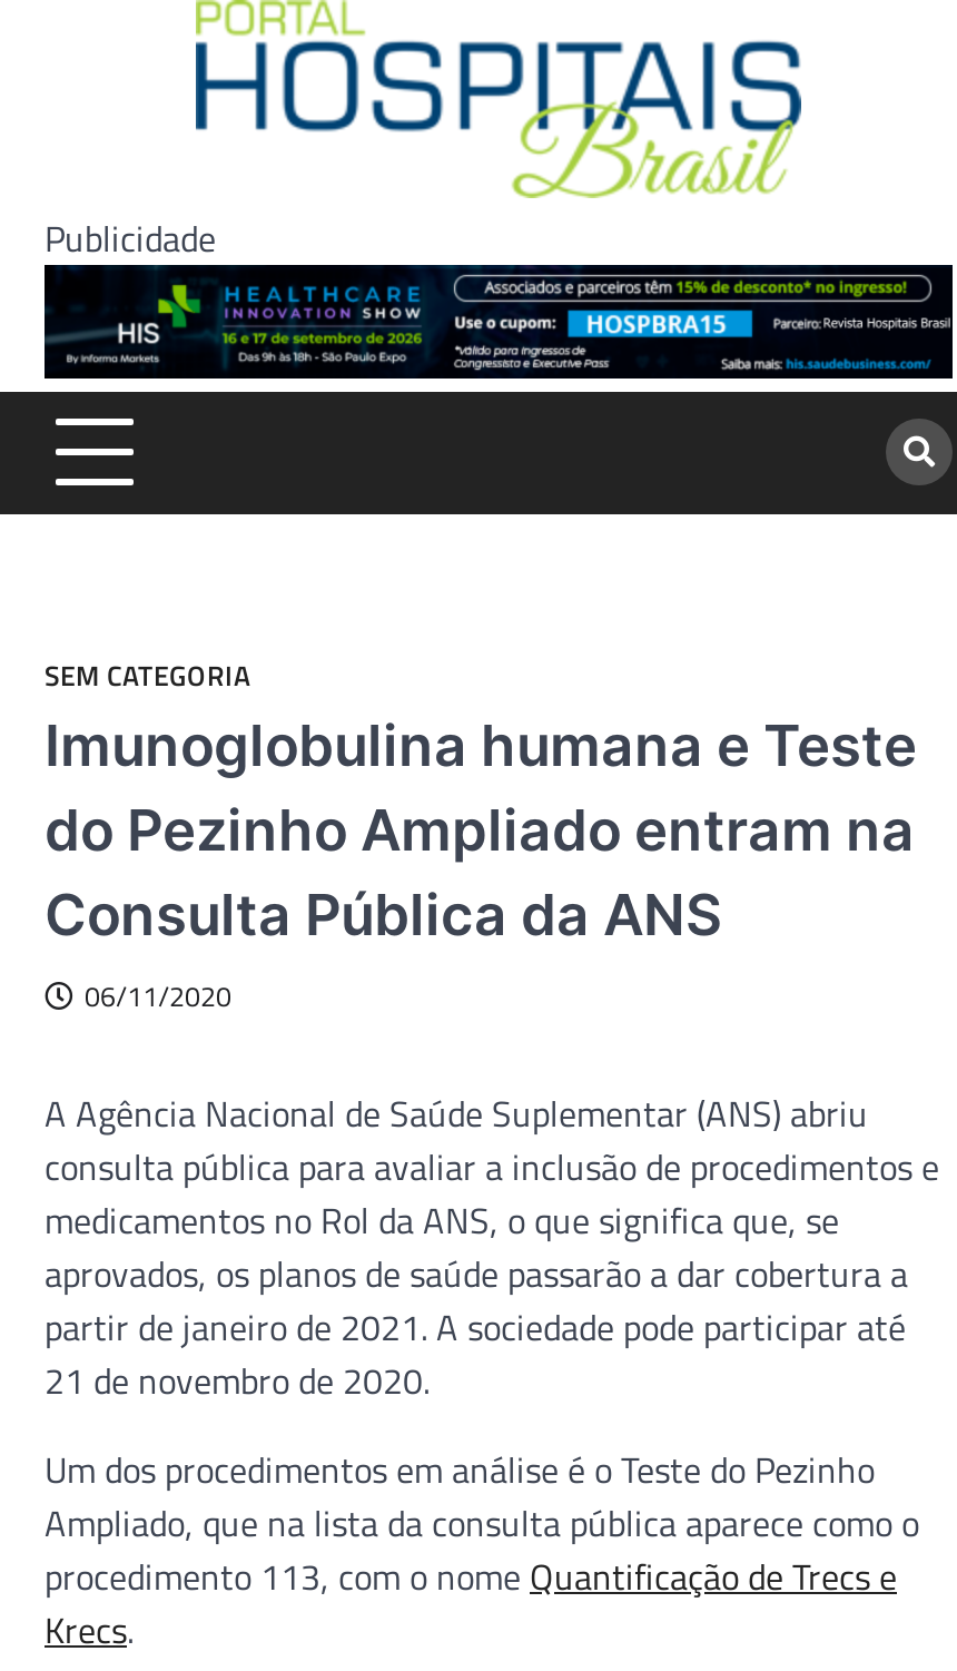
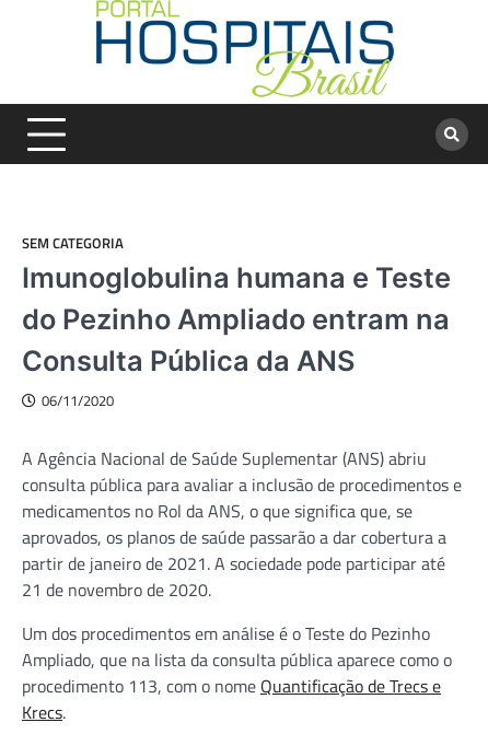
- Publicidade
